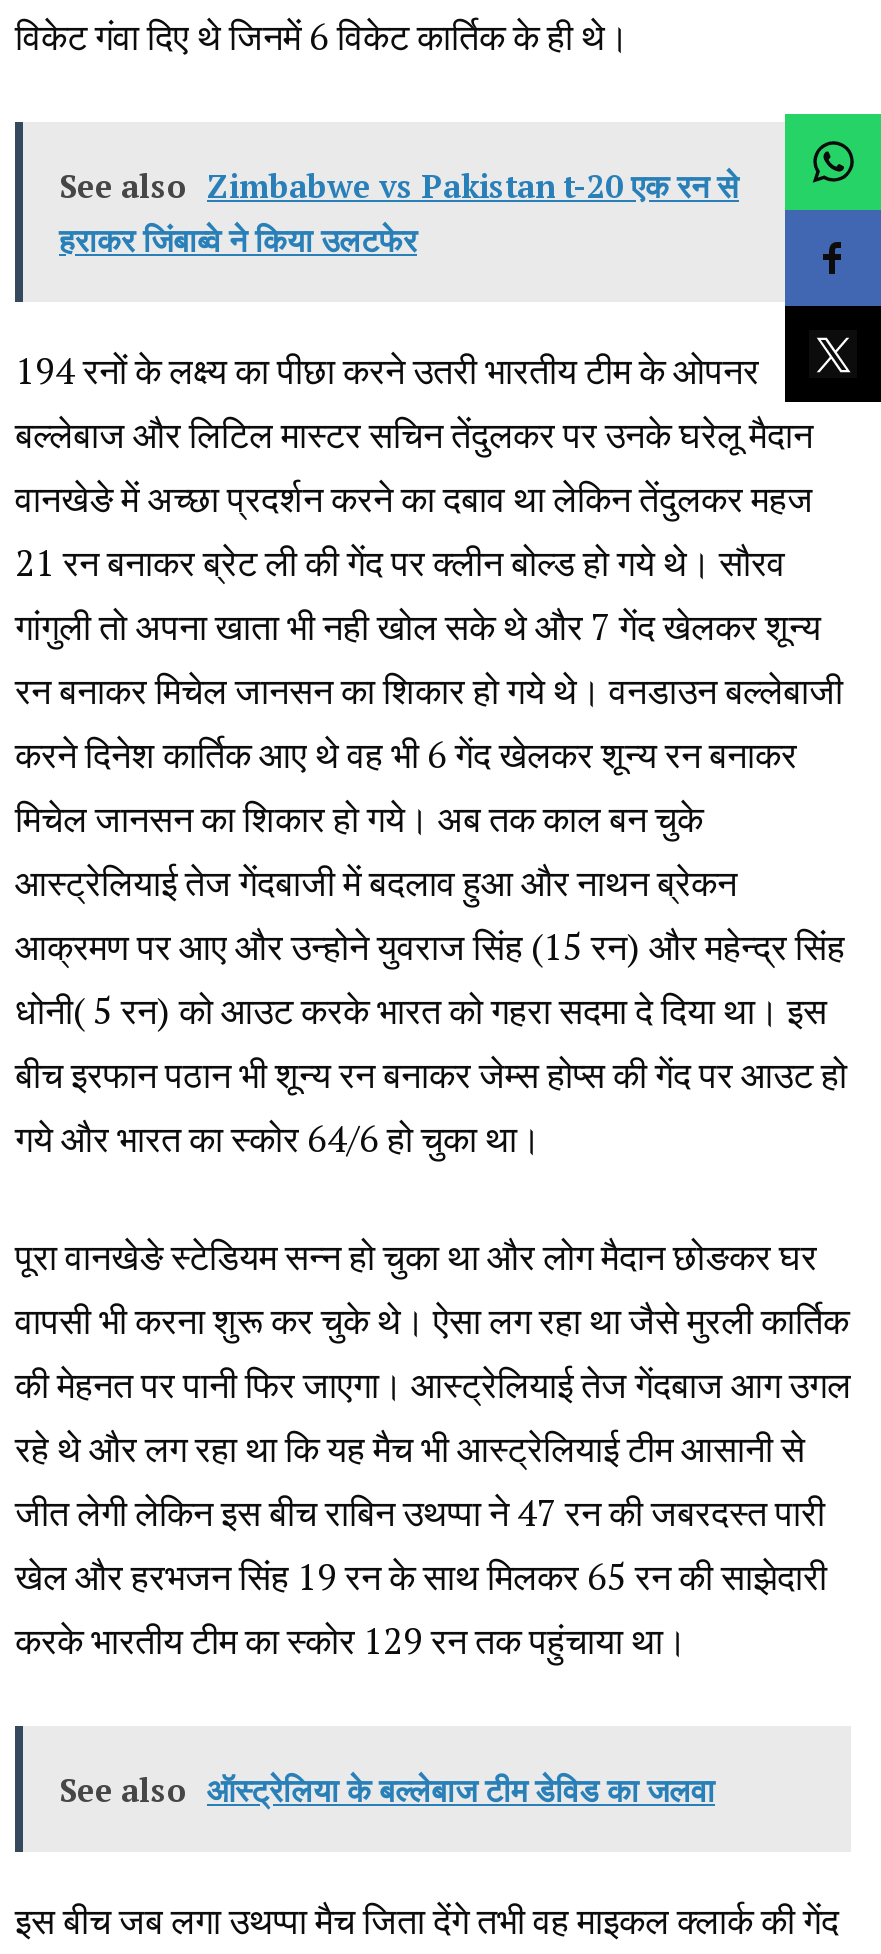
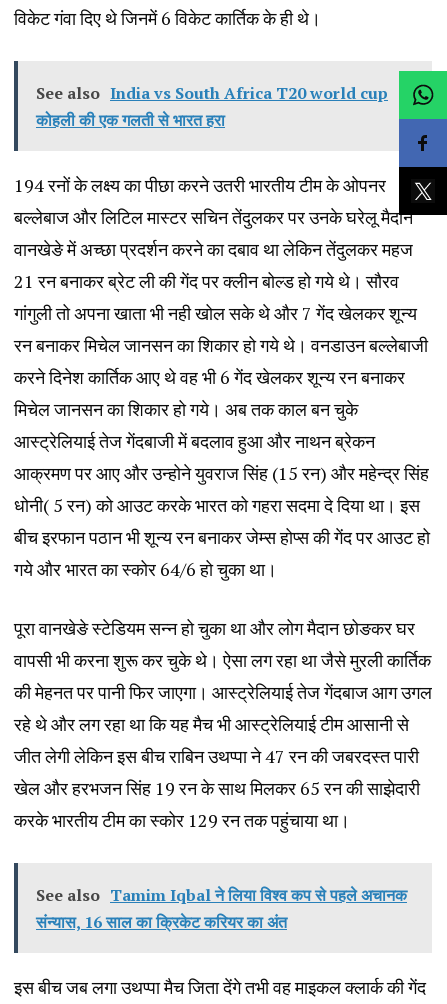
- [image]
- See also Zimbabwe vs Pakistan t-20 एक रन से
- हराकर जिंबाब्वे ने किया उलटफेर
+ [image]
+ See also India vs South Africa T20 world cup
+ कोहली की एक गलती से भारत हरा

- See also ऑस्ट्रेलिया के बल्लेबाज टीम डेविड का जलवा
+ See also Tamim Iqbal ने लिया विश्व कप से पहले अचानक
+ संन्यास, 16 साल का क्रिकेट करियर का अंत
